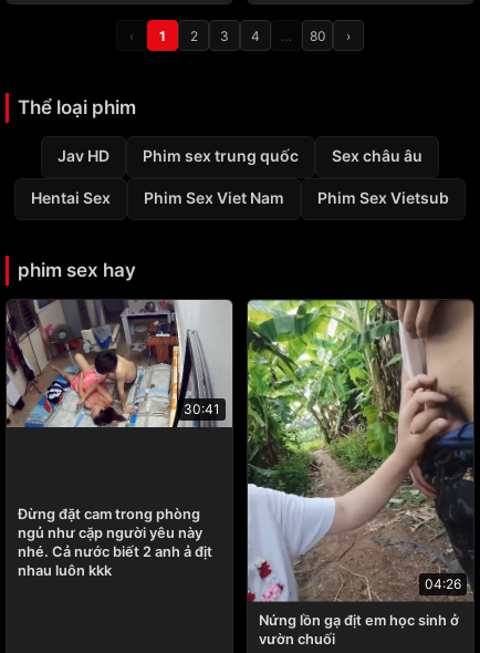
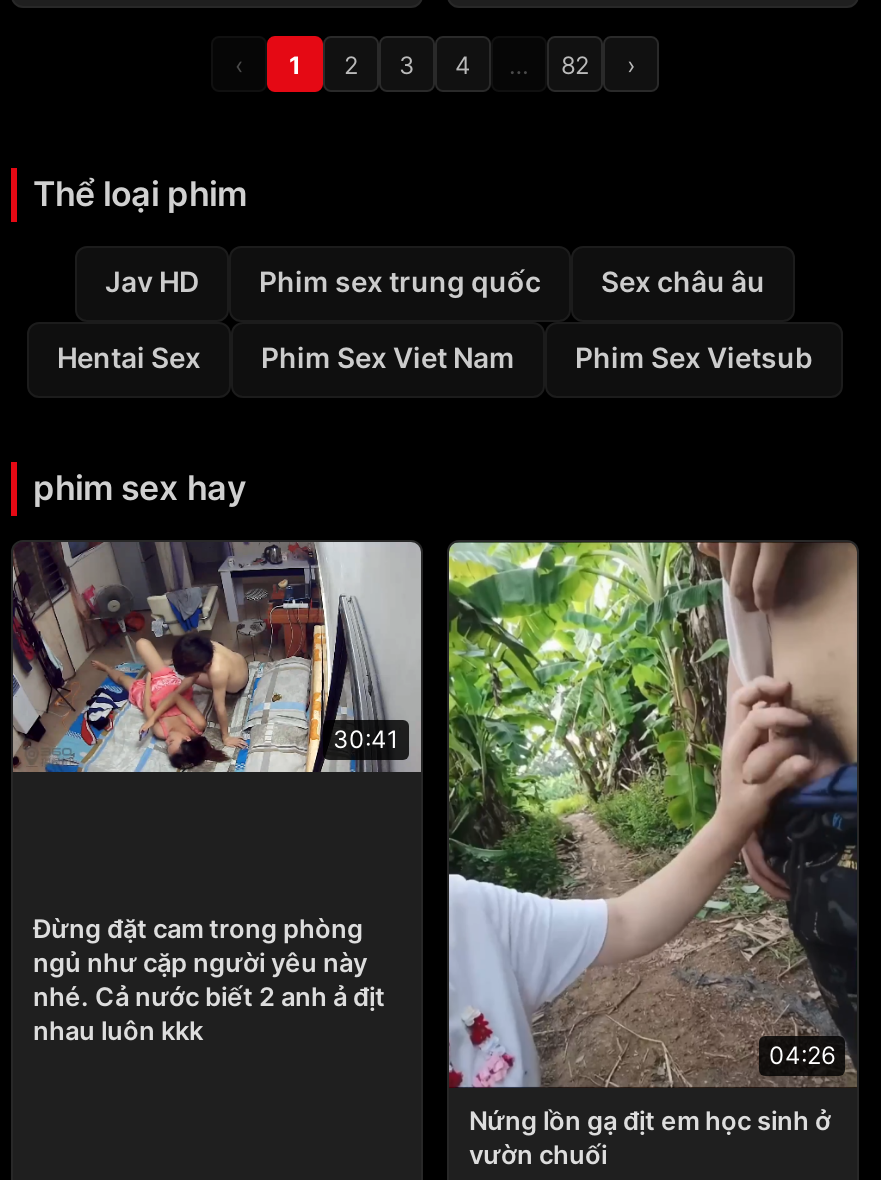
- 80
+ 82
